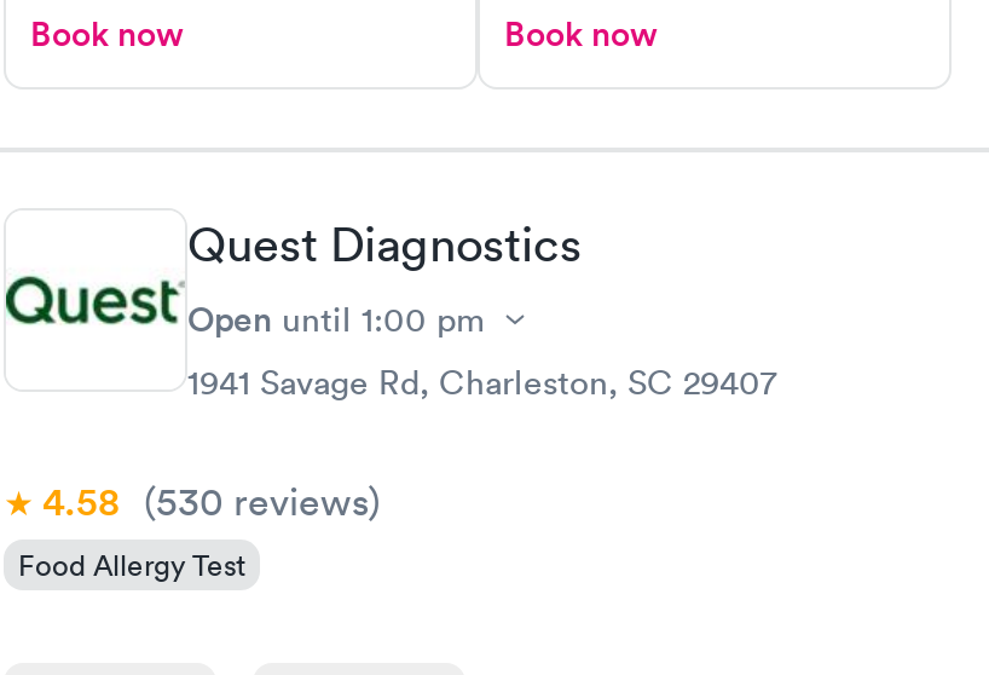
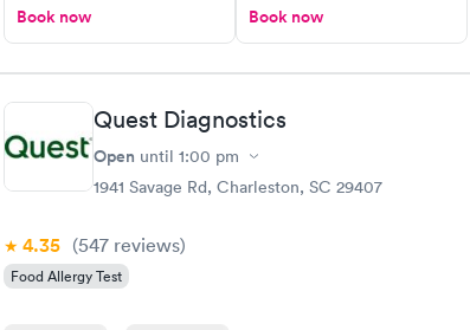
- 4.58 (530 reviews)
+ 4.35 (547 reviews)
